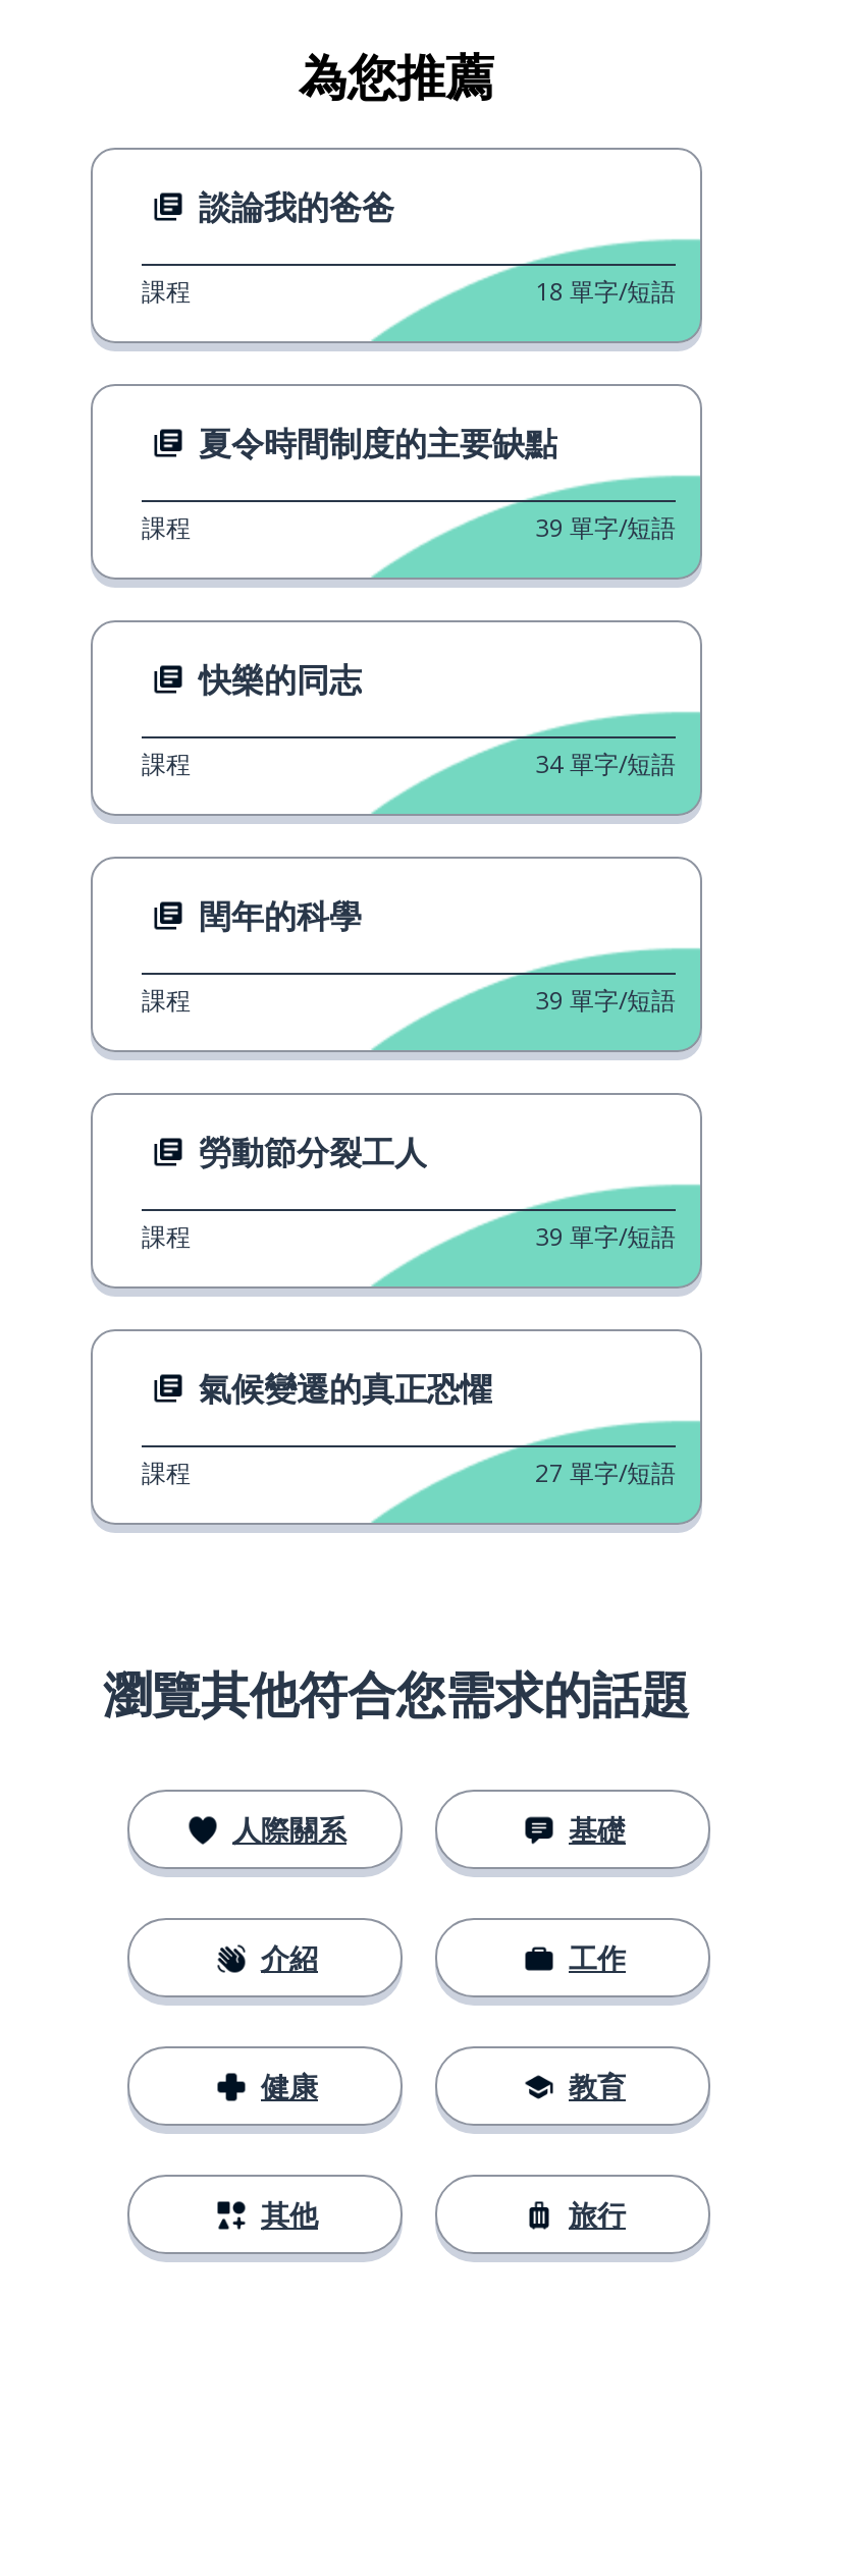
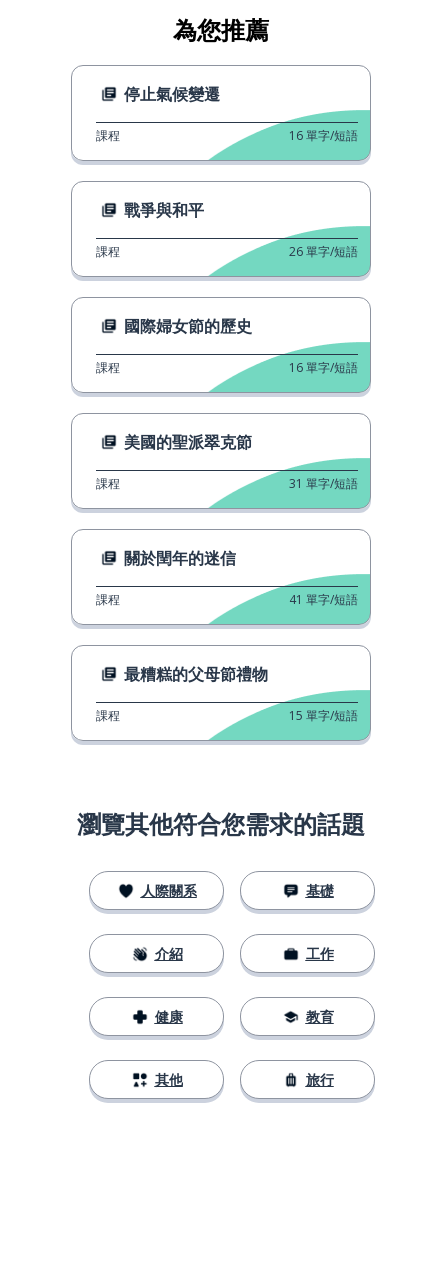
- 談論我的爸爸
+ 停止氣候變遷

- 18 單字/短語
+ 16 單字/短語

- 夏令時間制度的主要缺點
+ 戰爭與和平

- 39 單字/短語
+ 26 單字/短語

- 快樂的同志
+ 國際婦女節的歷史

- 34 單字/短語
+ 16 單字/短語

- 閏年的科學
+ 美國的聖派翠克節

- 39 單字/短語
+ 31 單字/短語

- 勞動節分裂工人
+ 關於閏年的迷信

- 39 單字/短語
+ 41 單字/短語

- 氣候變遷的真正恐懼
+ 最糟糕的父母節禮物

- 27 單字/短語
+ 15 單字/短語
